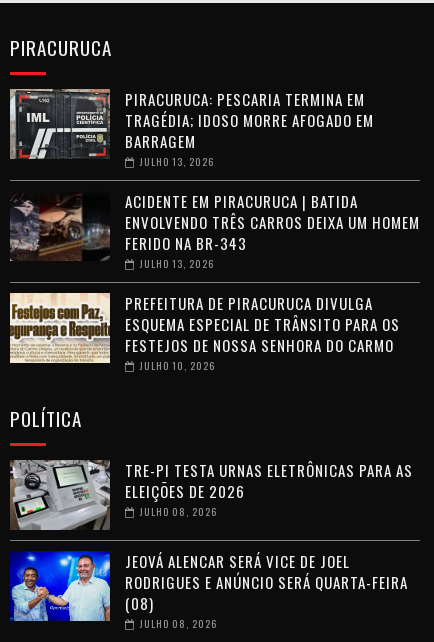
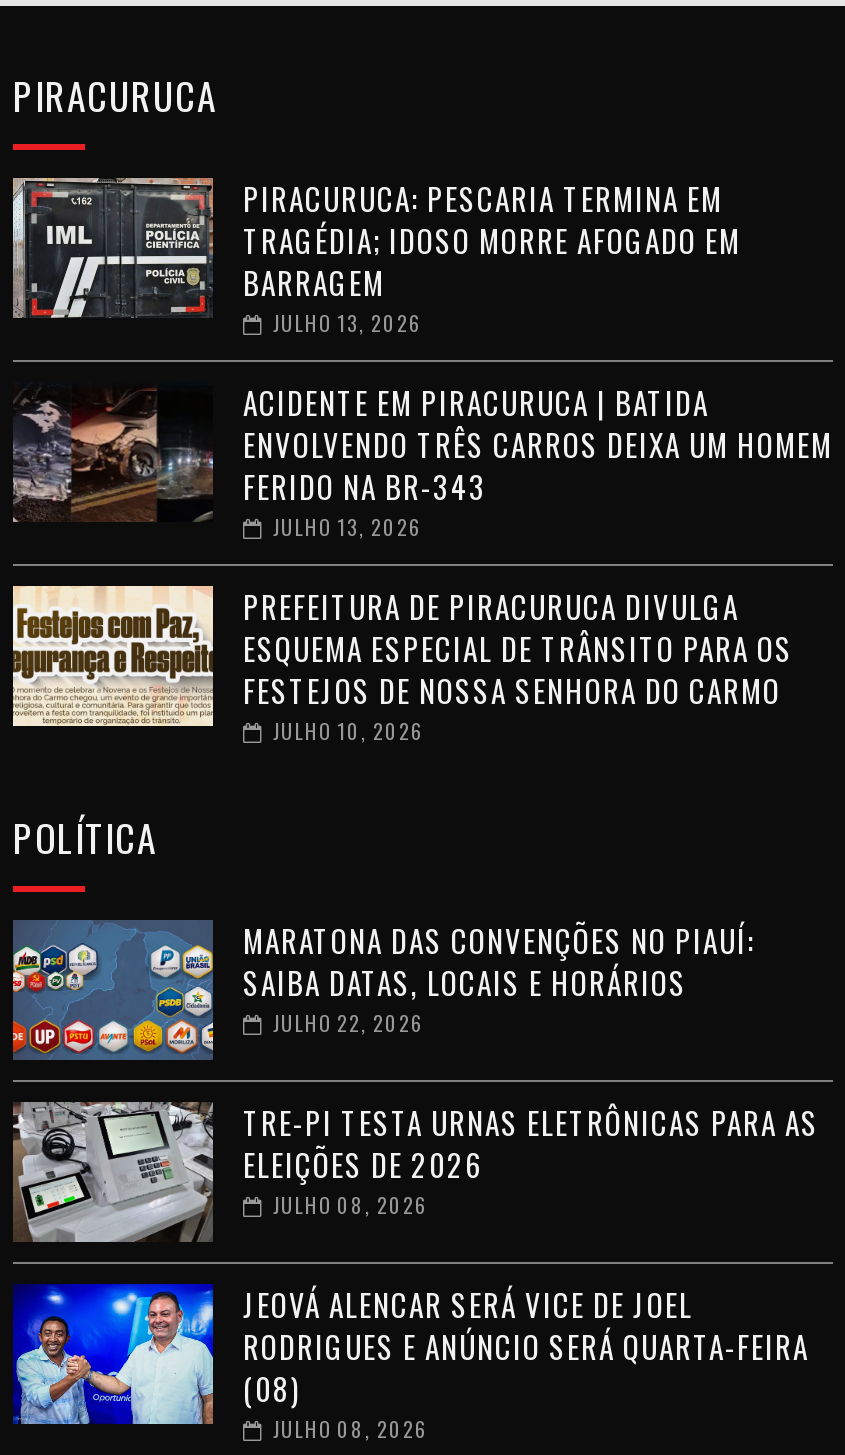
+ [image]
+ MARATONA DAS CONVENÇÕES NO PIAUÍ:
+ SAIBA DATAS, LOCAIS E HORÁRIOS
+ JULHO 22, 2026
